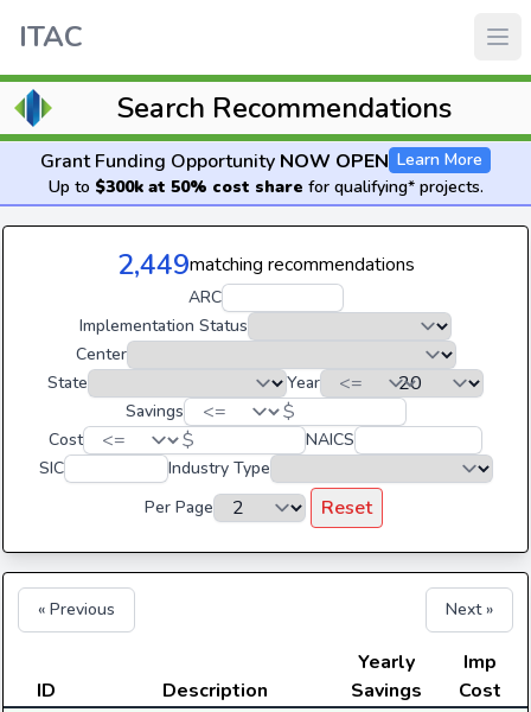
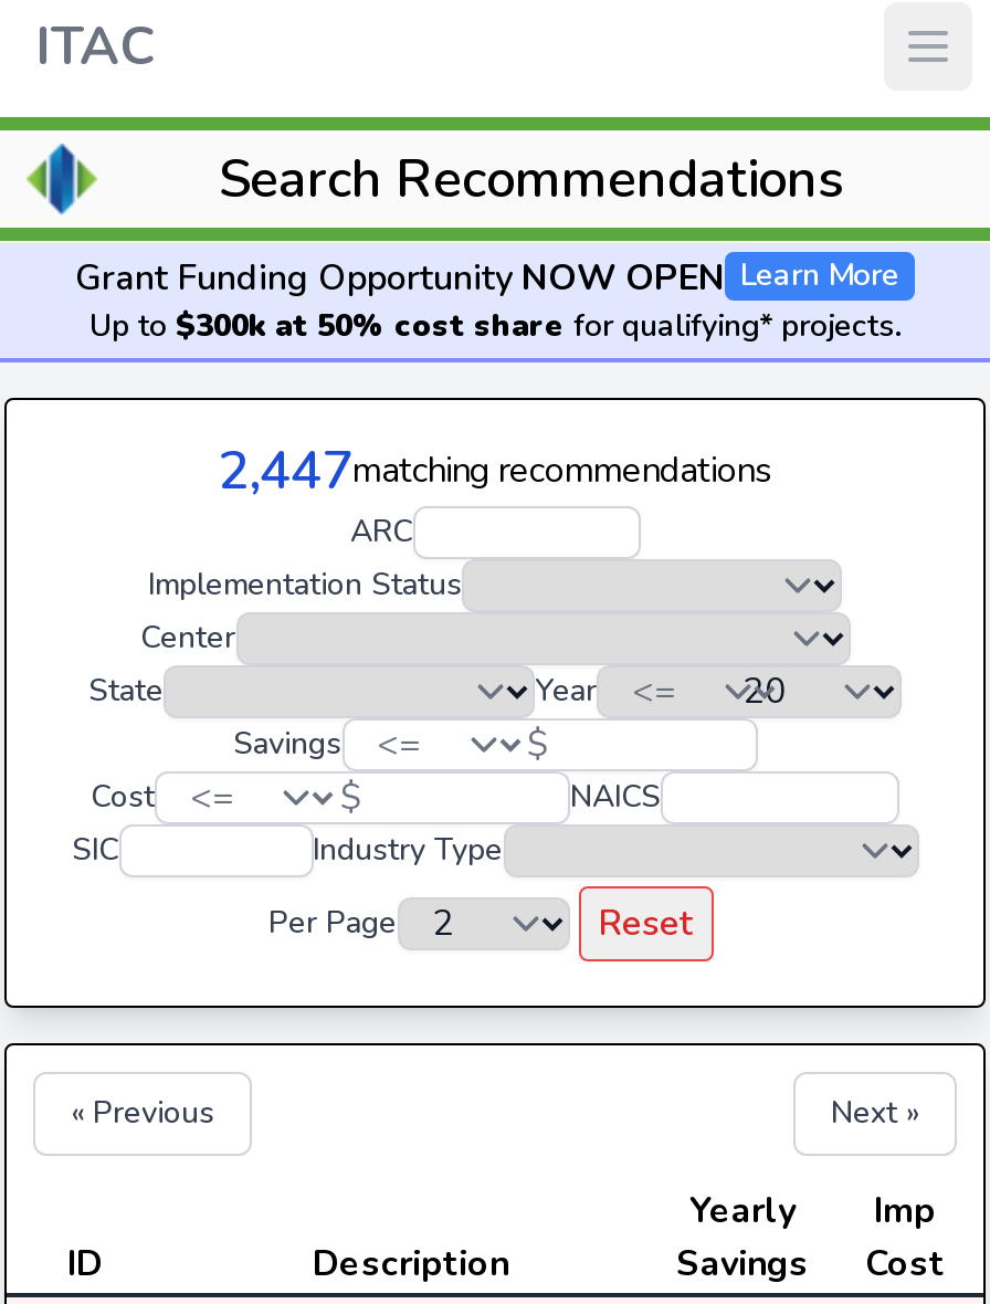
- 2,449matching recommendations
+ 2,447matching recommendations
